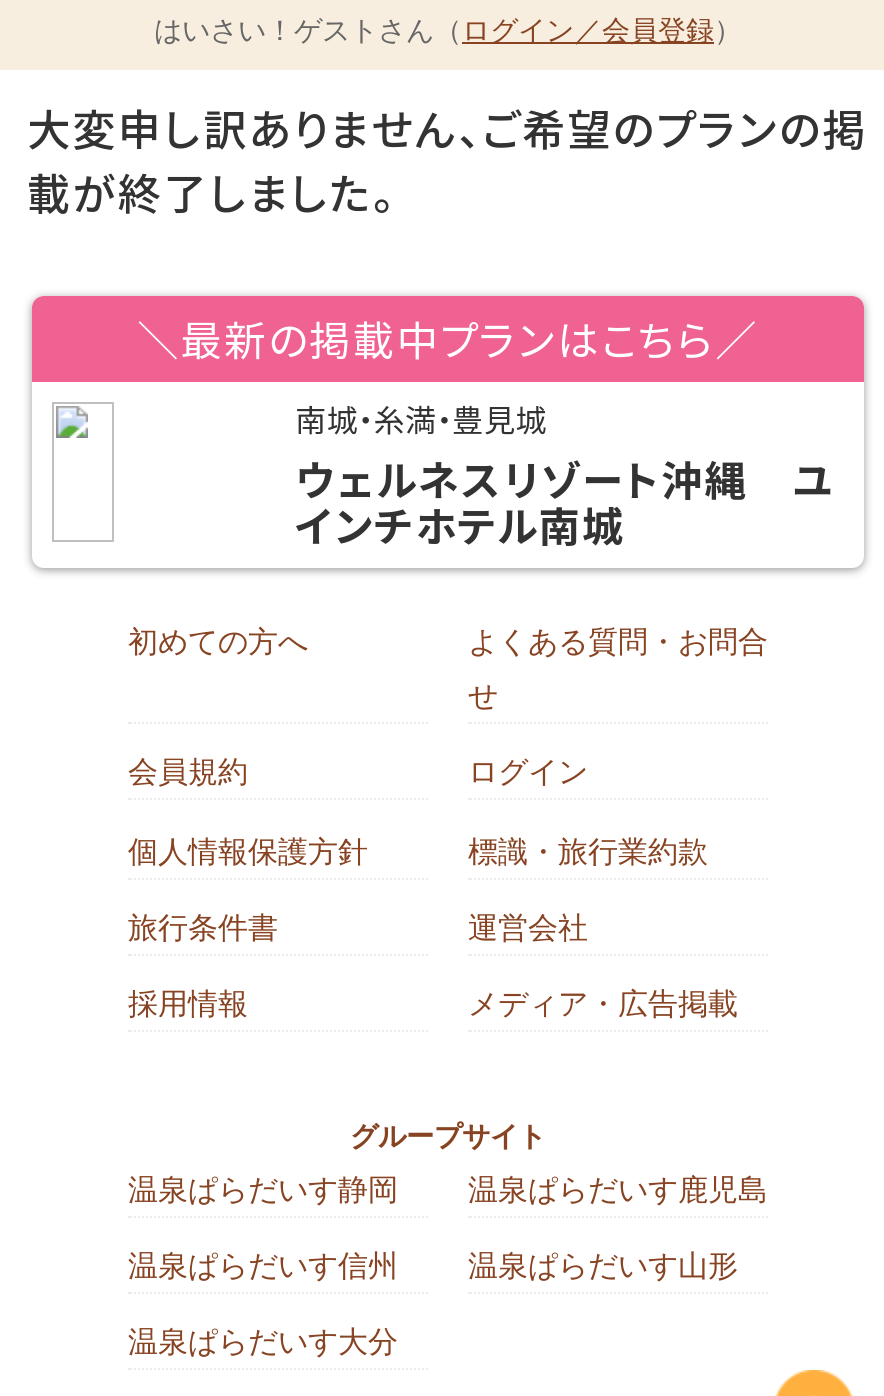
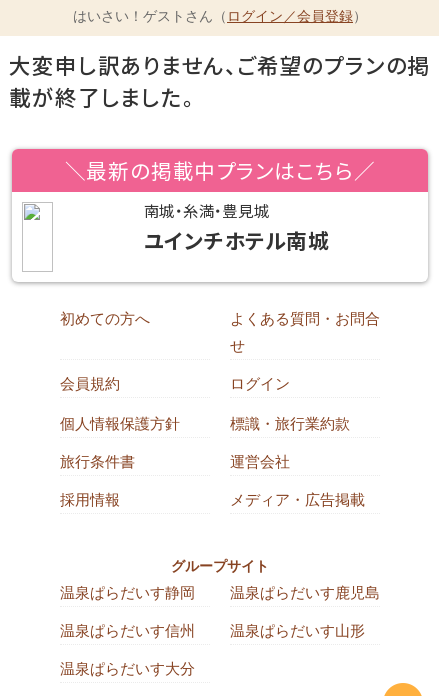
- ウェルネスリゾート沖縄 ユ
- インチホテル南城
+ ユインチホテル南城
